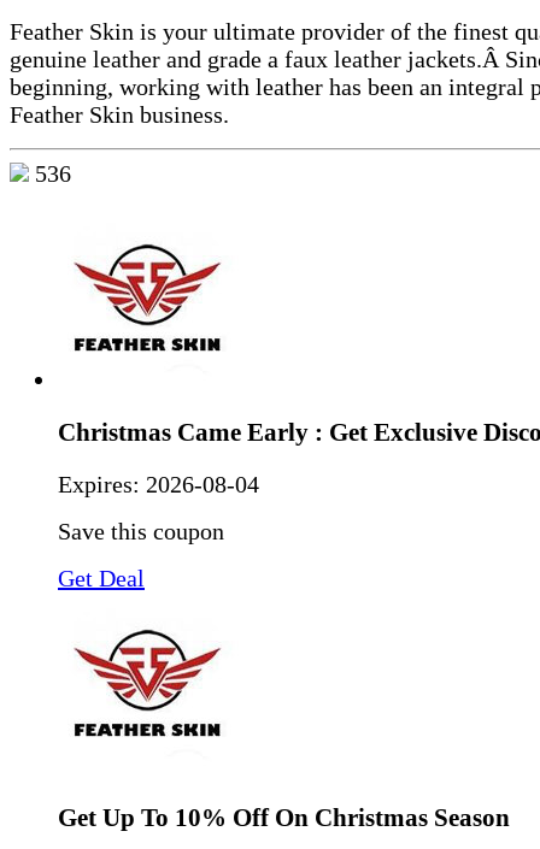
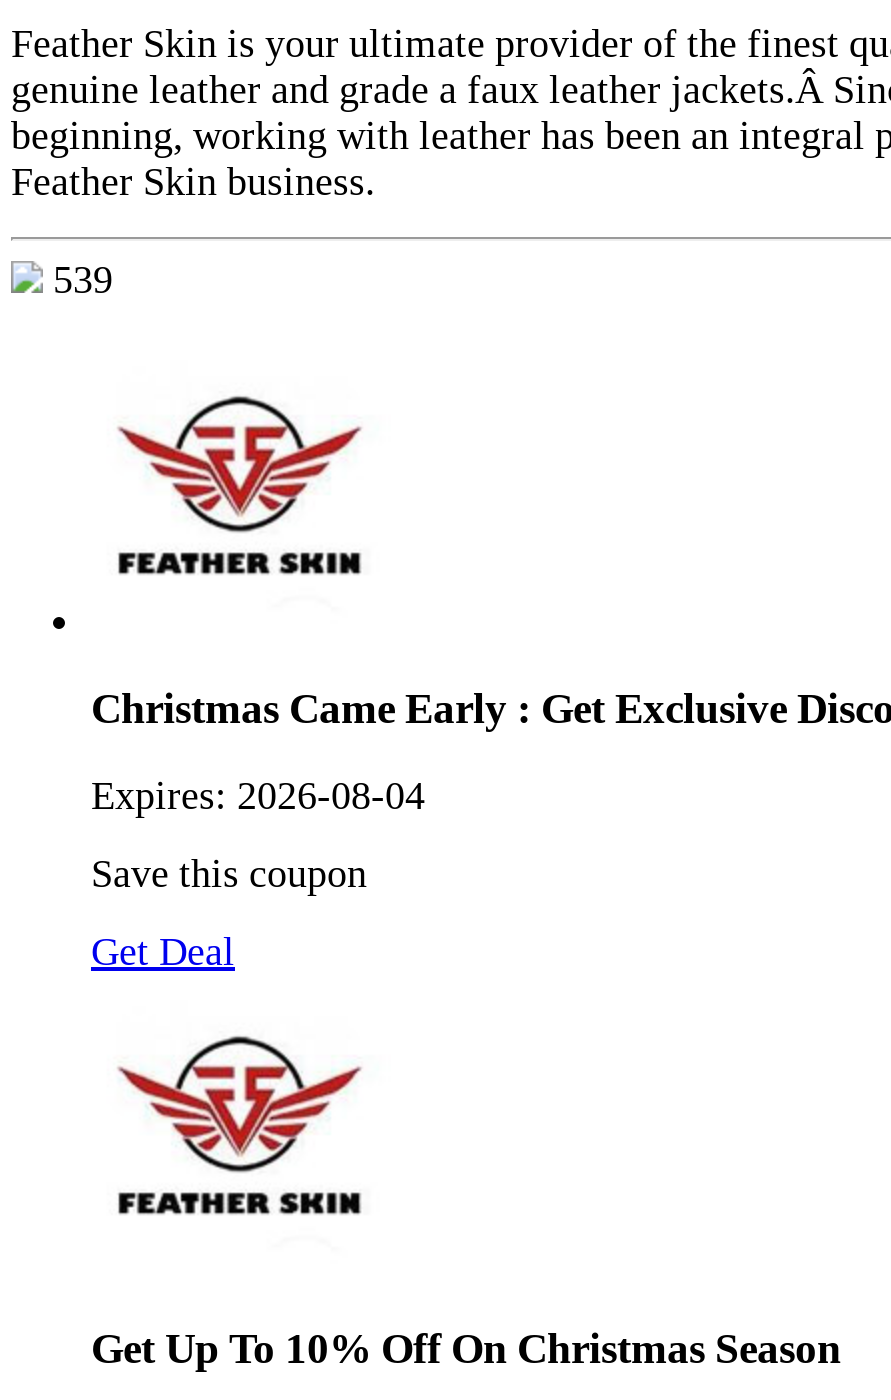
- 536
+ 539
